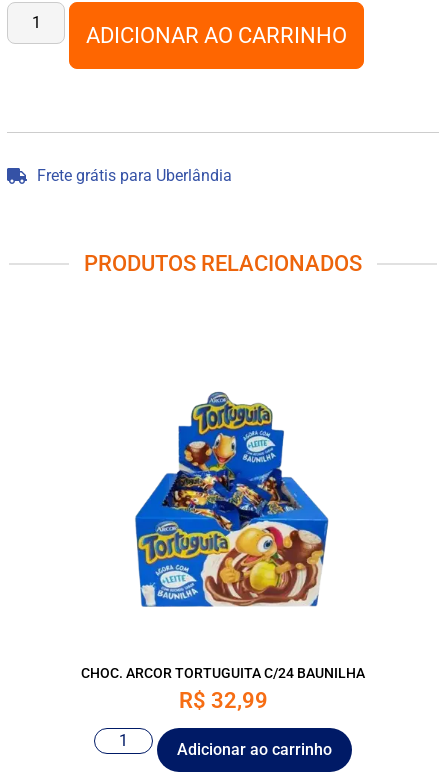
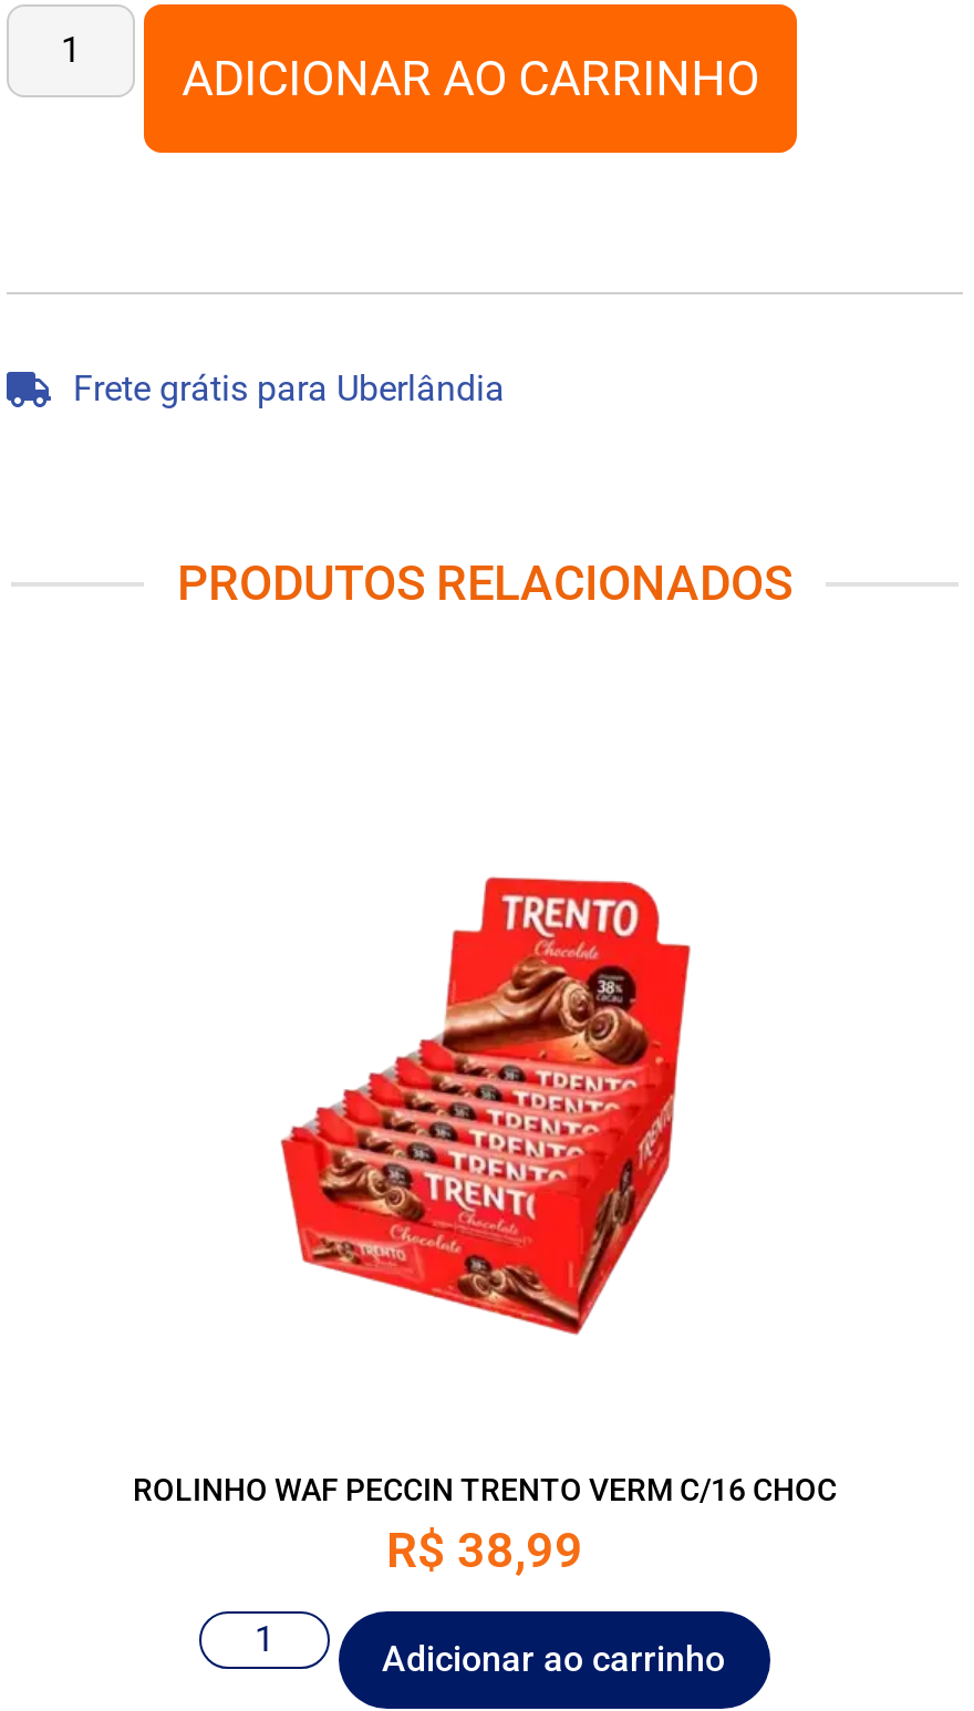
- [image]
+ [image]

- CHOC. ARCOR TORTUGUITA C/24 BAUNILHA
- R$32,99
+ ROLINHO WAF PECCIN TRENTO VERM C/16 CHOC
+ R$38,99
